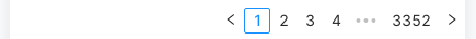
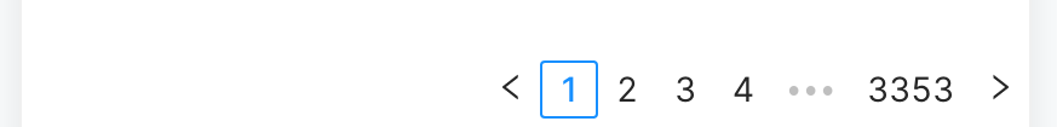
- 3352
+ 3353
